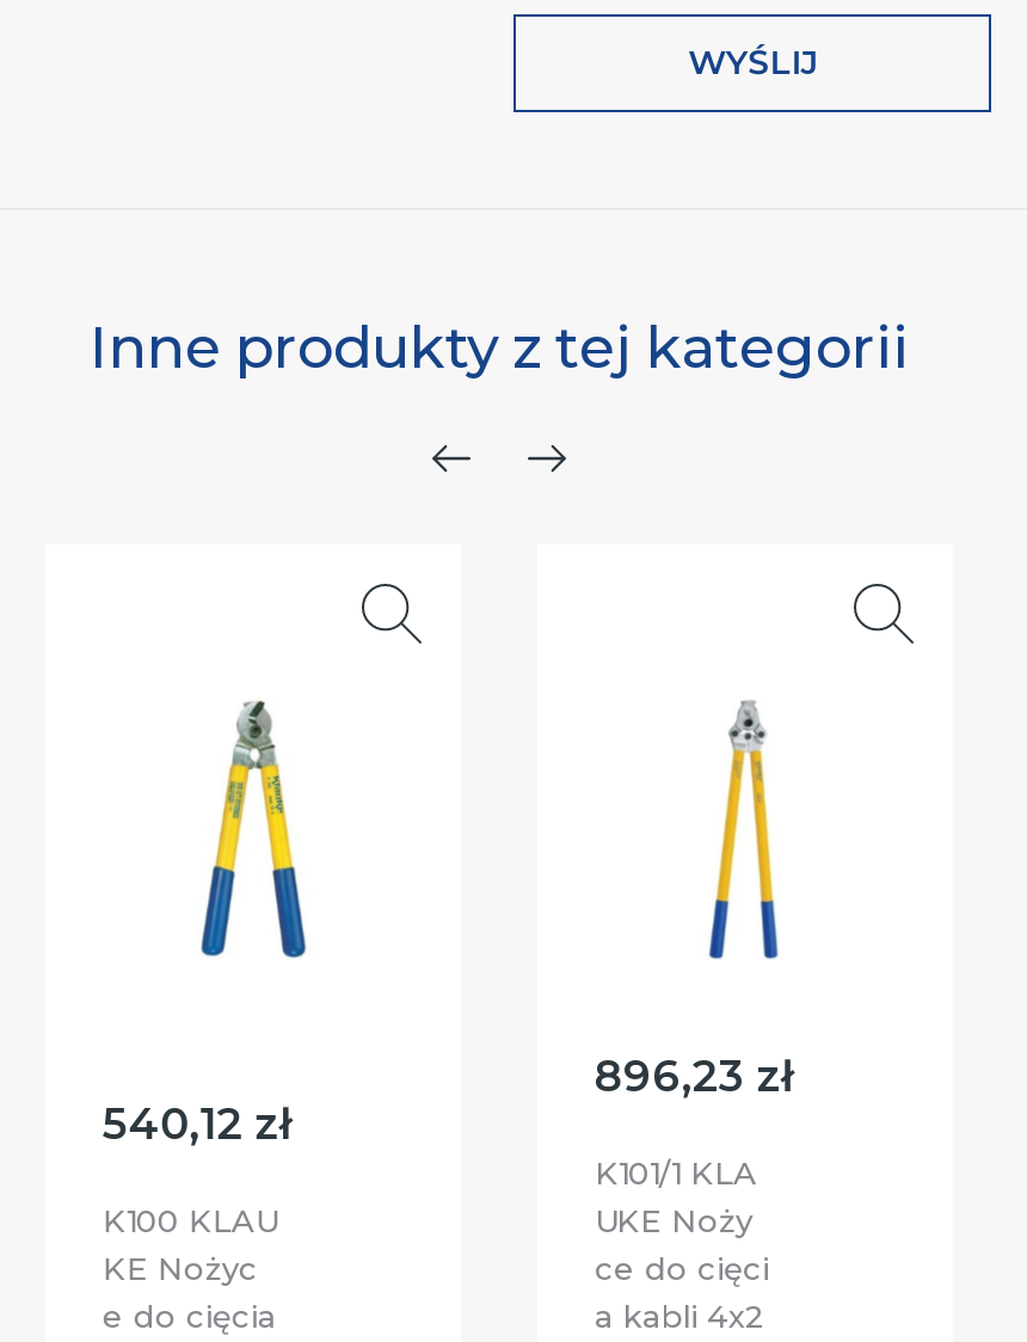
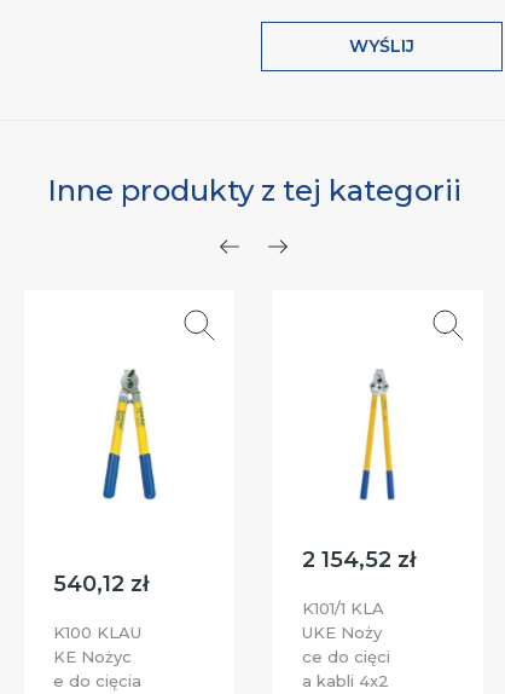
- 896,23 zł
+ 2 154,52 zł
